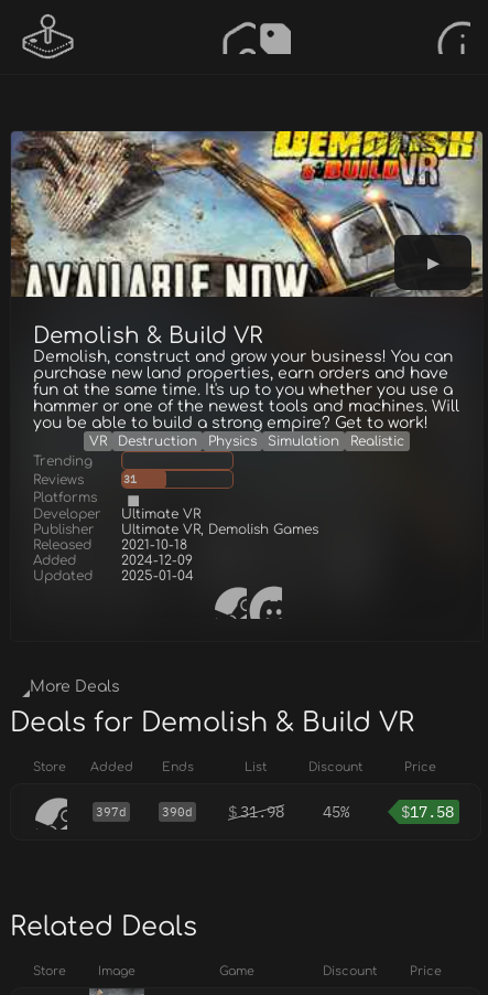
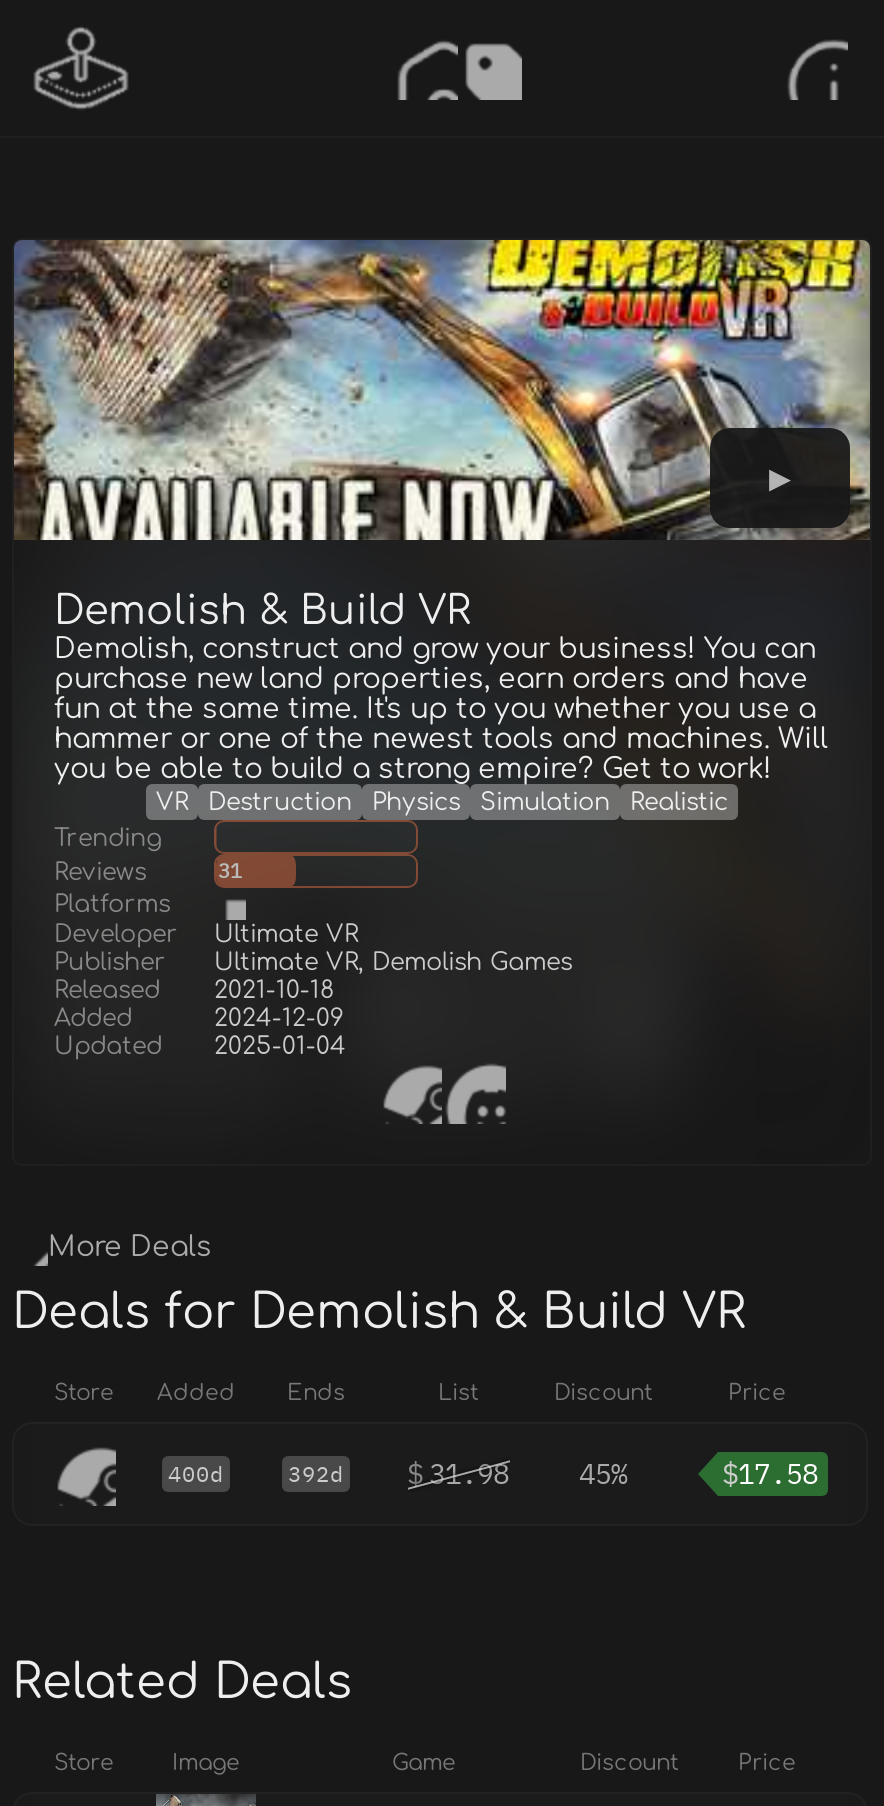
- 397d
- 390d
+ 400d
+ 392d
